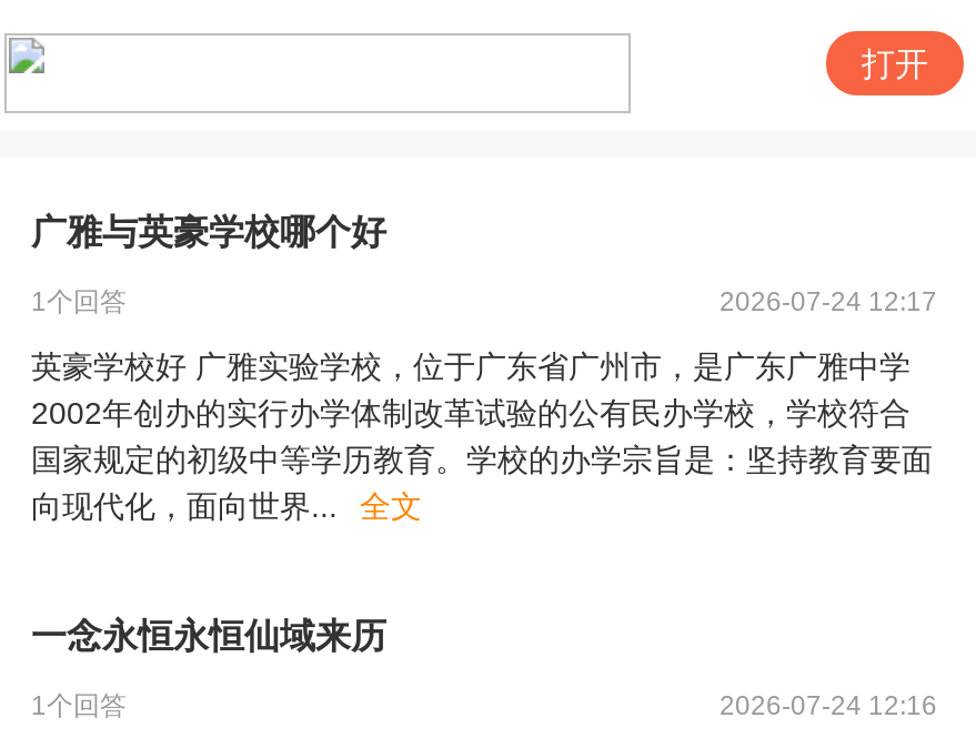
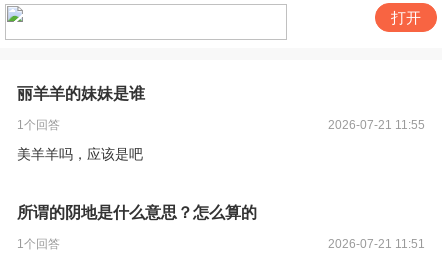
- 广雅与英豪学校哪个好
+ 丽羊羊的妹妹是谁

- 2026-07-24 12:17
+ 2026-07-21 11:55

- 英豪学校好 广雅实验学校，位于广东省广州市，是广东广雅中学
- 2002年创办的实行办学体制改革试验的公有民办学校，学校符合
- 国家规定的初级中等学历教育。学校的办学宗旨是：坚持教育要面
- 向现代化，面向世界...
- 全文
+ 美羊羊吗，应该是吧

- 一念永恒永恒仙域来历
+ 所谓的阴地是什么意思？怎么算的

- 2026-07-24 12:16
+ 2026-07-21 11:51
